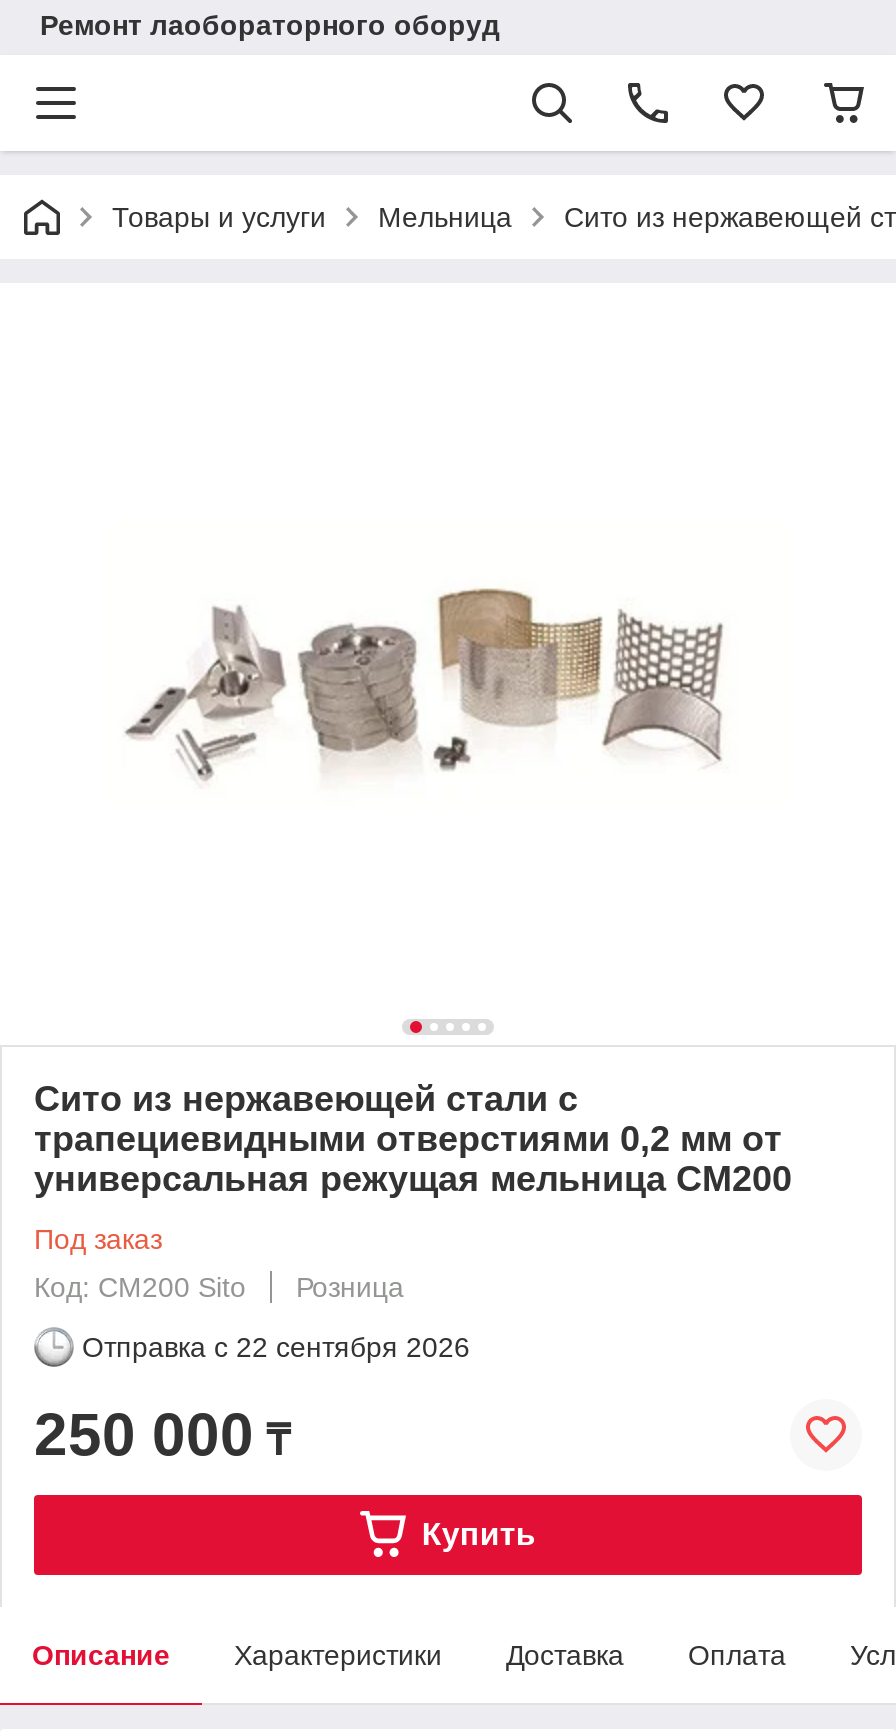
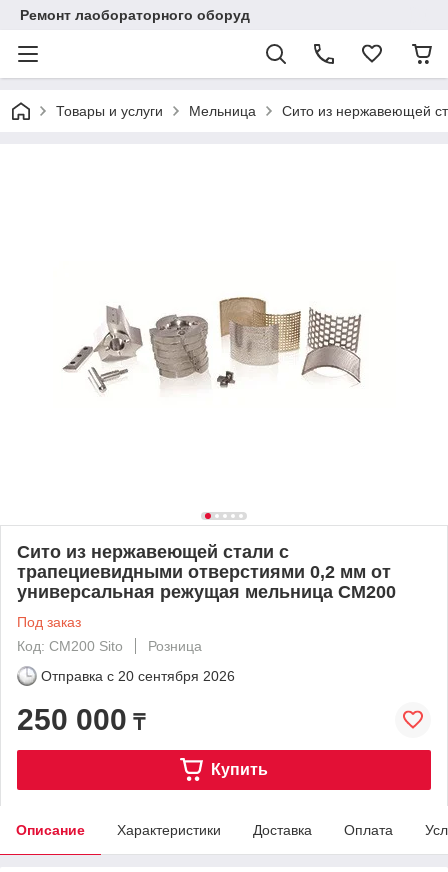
- Отправка с 22 сентября 2026
+ Отправка с 20 сентября 2026
